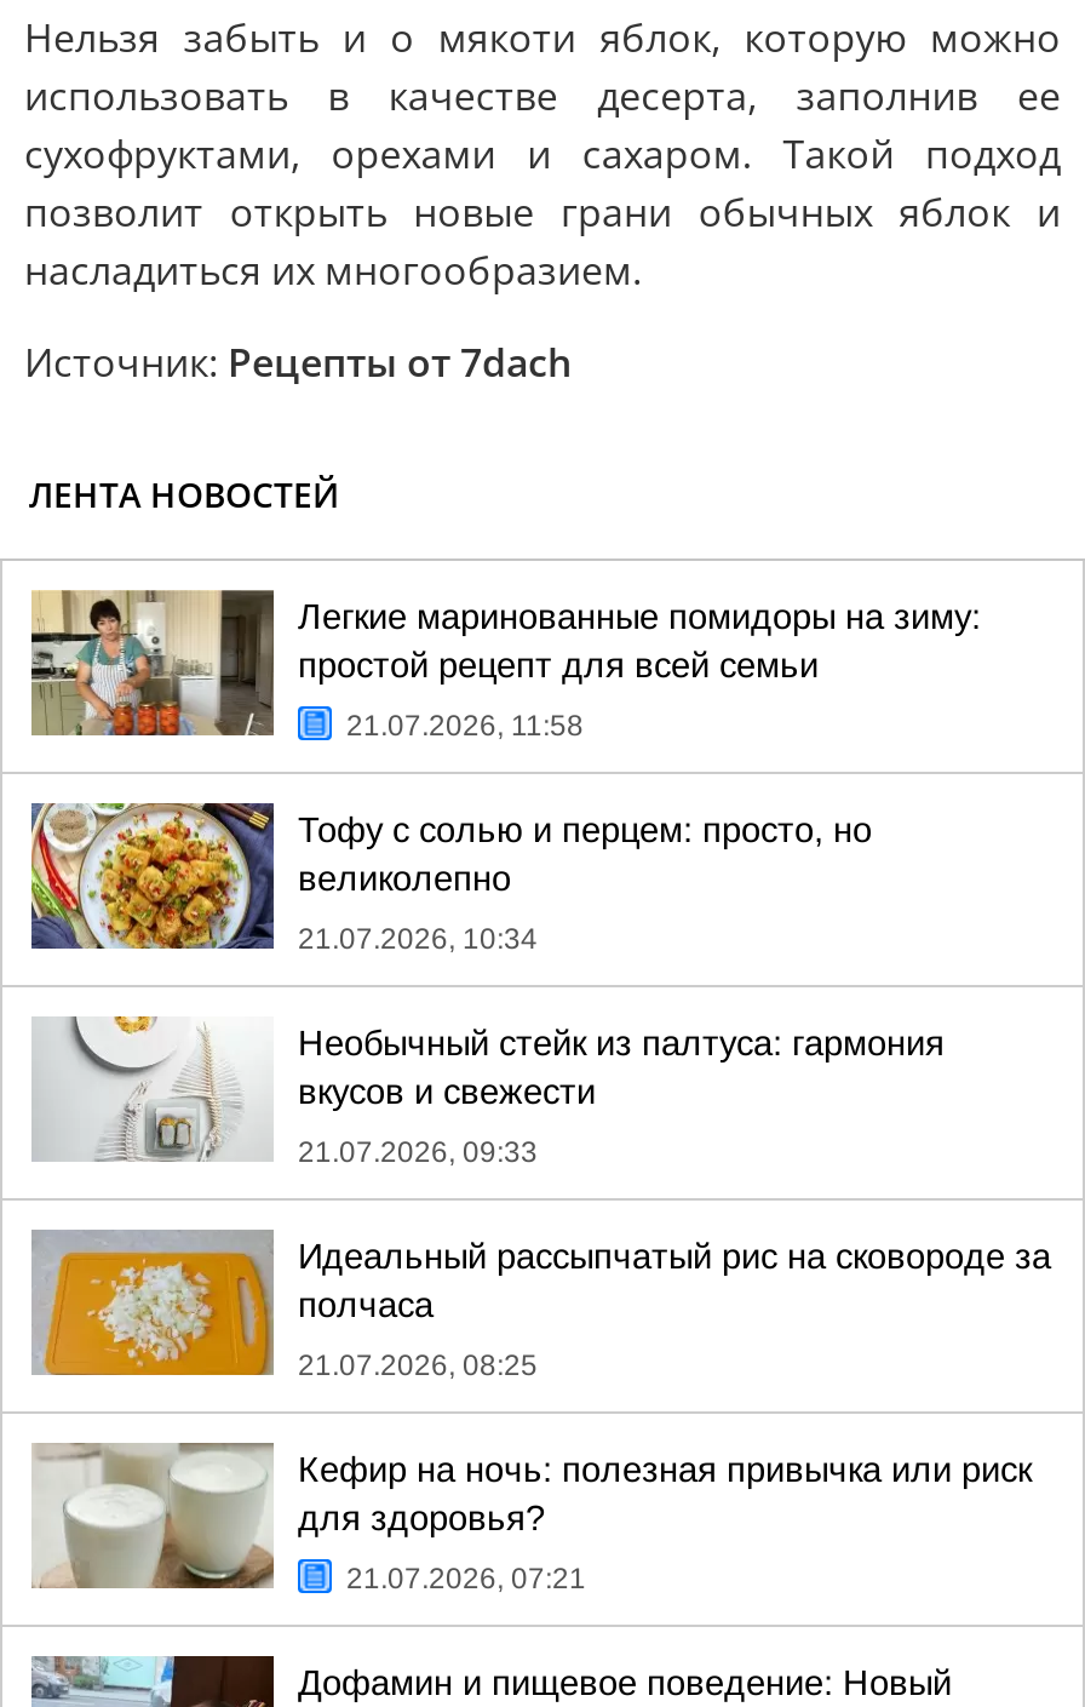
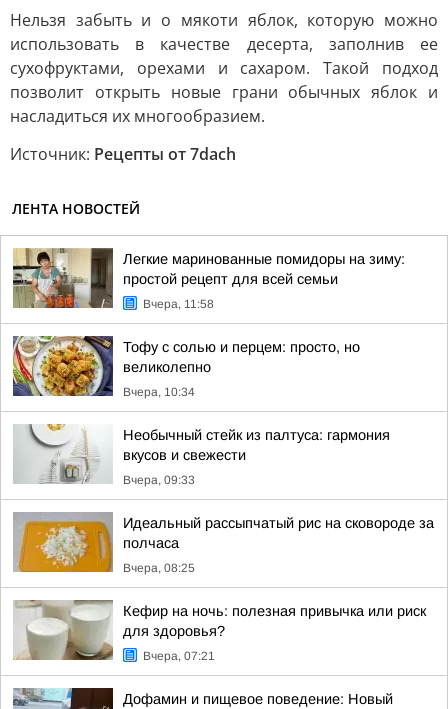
- 21.07.2026, 11:58
+ Вчера, 11:58

- 21.07.2026, 10:34
+ Вчера, 10:34

- 21.07.2026, 09:33
+ Вчера, 09:33

- 21.07.2026, 08:25
+ Вчера, 08:25

- 21.07.2026, 07:21
+ Вчера, 07:21
